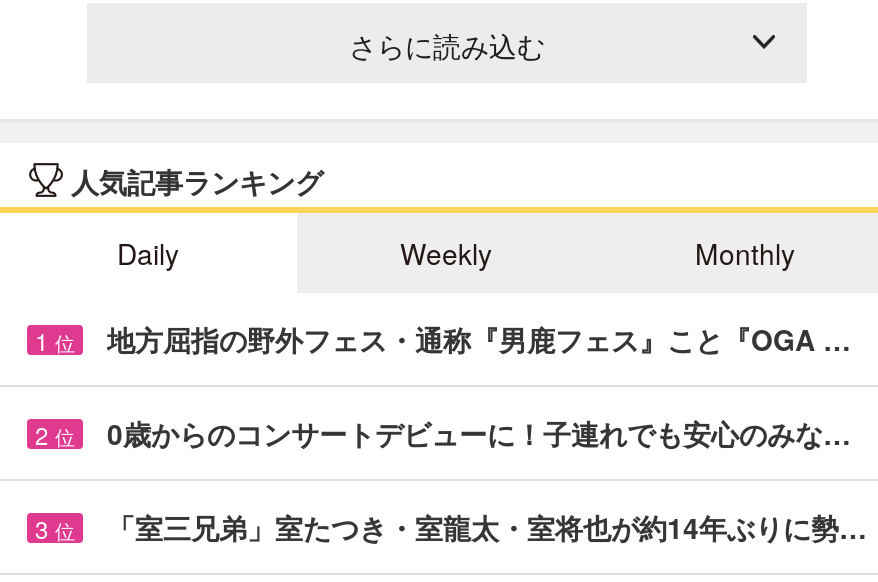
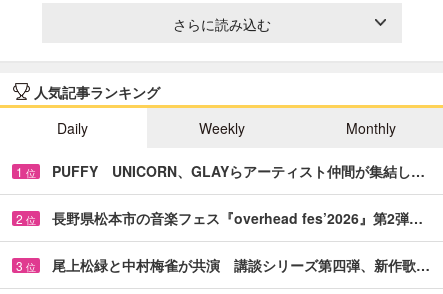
- 地方屈指の野外フェス・通称『男鹿フェス』こと『OGA …
+ PUFFY UNICORN、GLAYらアーティスト仲間が集結し…

- 0歳からのコンサートデビューに！子連れでも安心のみな…
+ 長野県松本市の音楽フェス『overhead fes’2026』第2弾…

- 「室三兄弟」室たつき・室龍太・室将也が約14年ぶりに勢…
+ 尾上松緑と中村梅雀が共演 講談シリーズ第四弾、新作歌…
